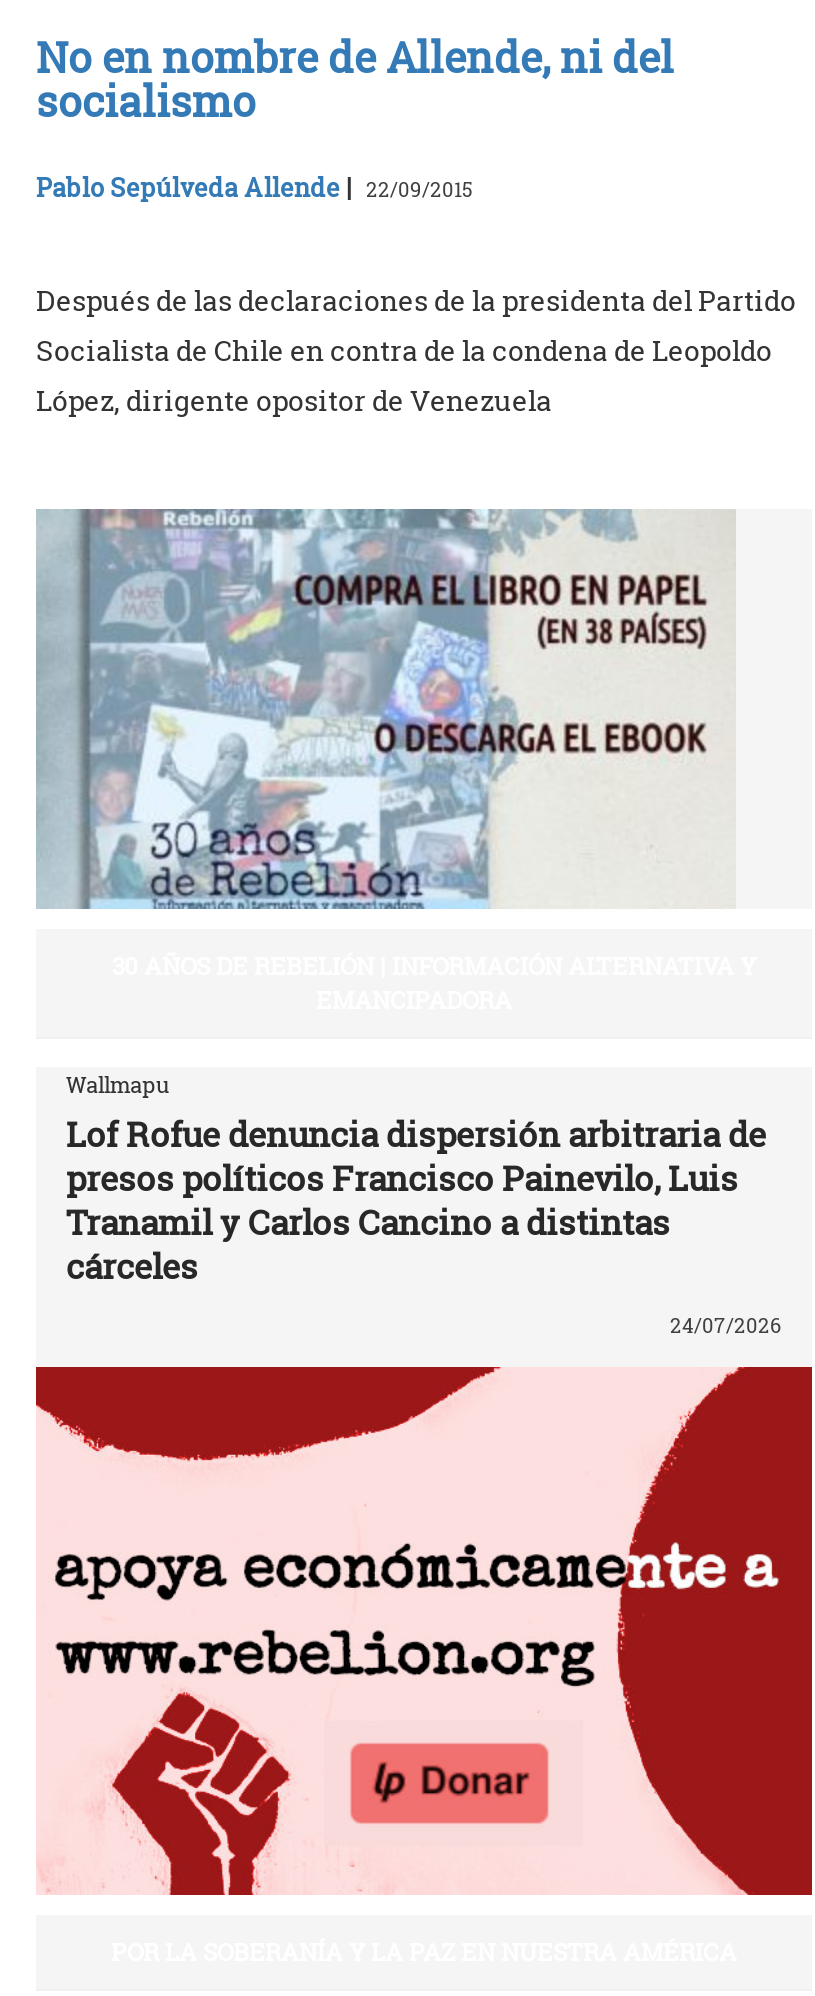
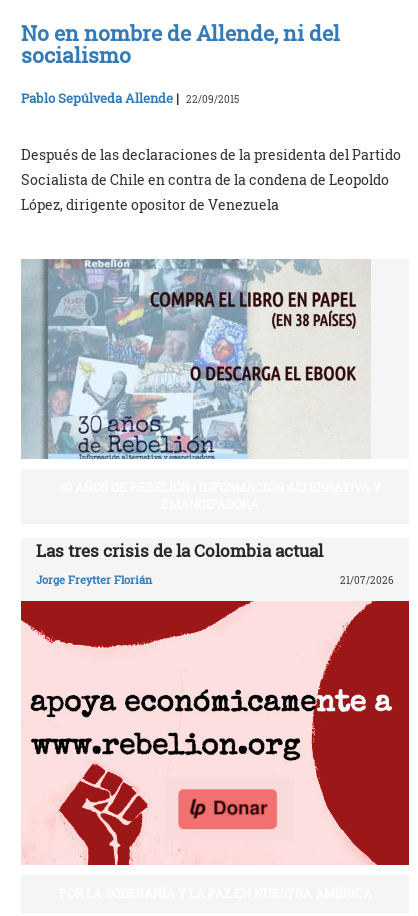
- Wallmapu
- Lof Rofue denuncia dispersión arbitraria de
- presos políticos Francisco Painevilo, Luis
- Tranamil y Carlos Cancino a distintas
- cárceles
+ Las tres crisis de la Colombia actual

- 24/07/2026
+ Jorge Freytter Florián
+ 21/07/2026
